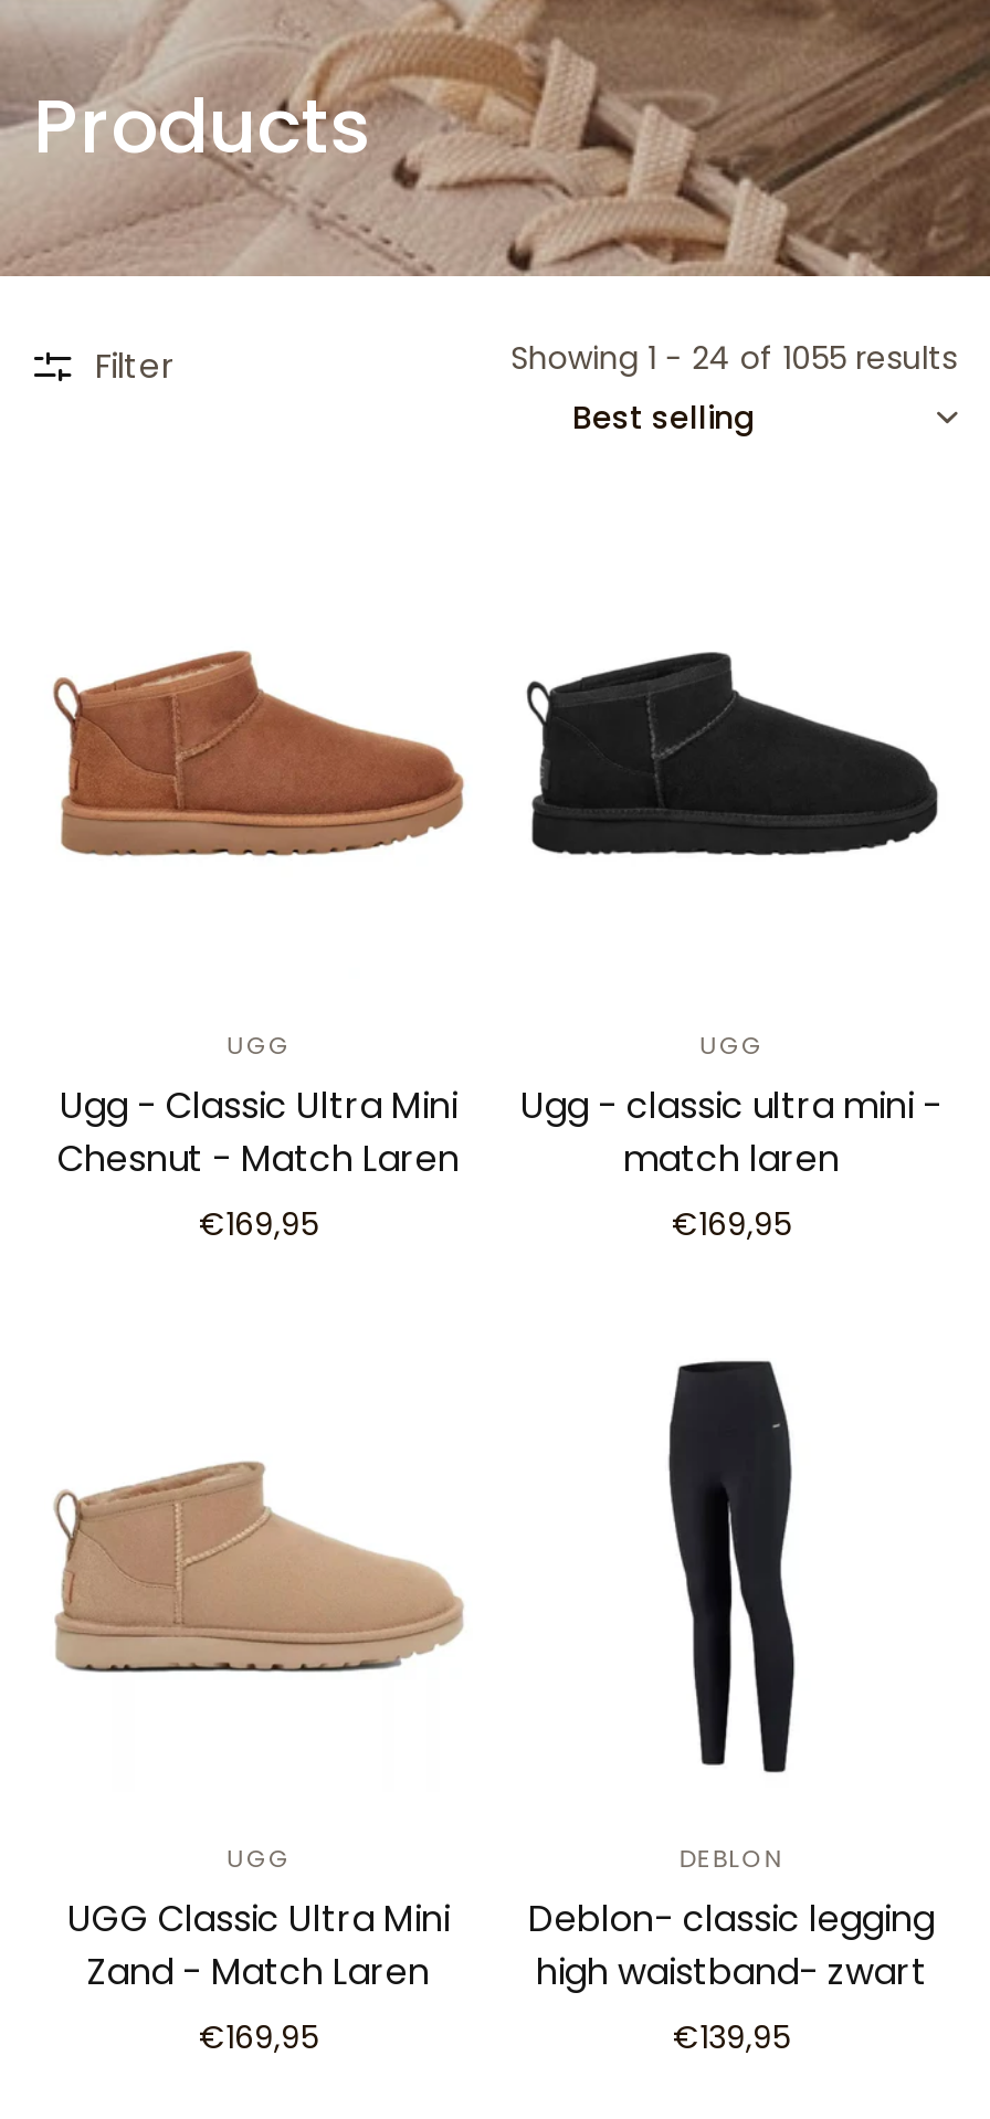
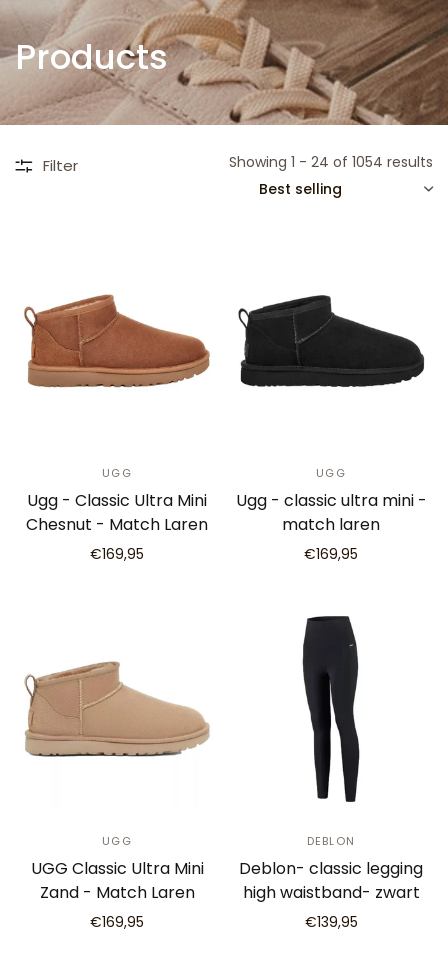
- Showing 1 - 24 of 1055 results
+ Showing 1 - 24 of 1054 results
